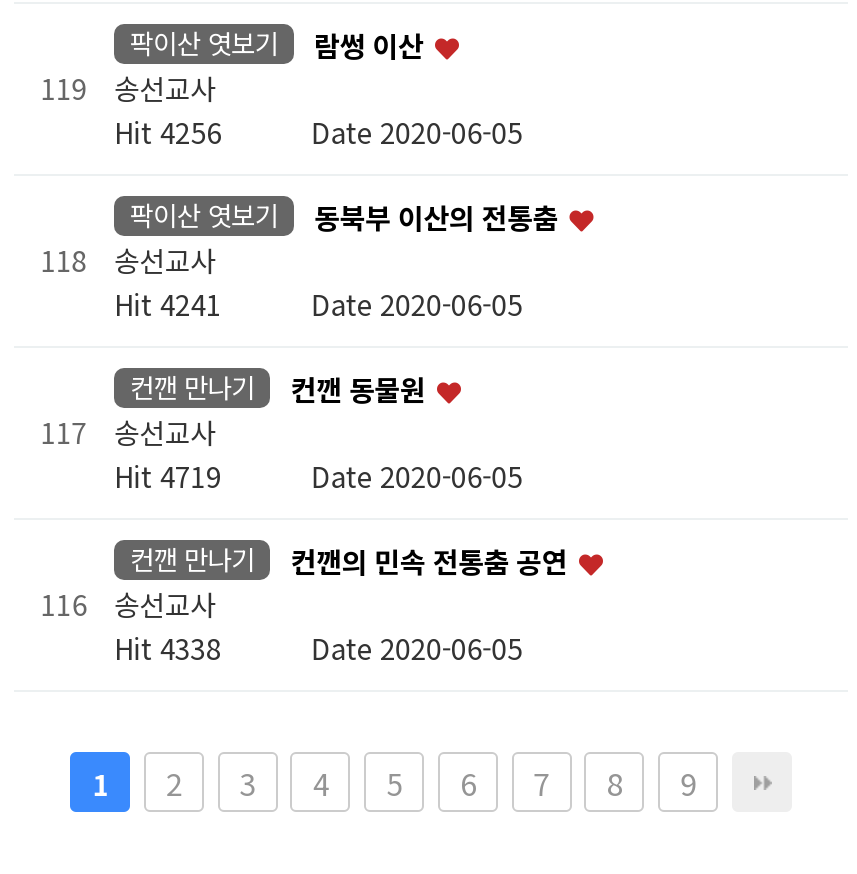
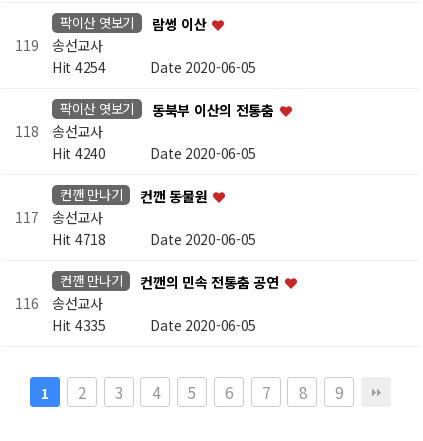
- Hit 4256 Date 2020-06-05
+ Hit 4254 Date 2020-06-05

- Hit 4241 Date 2020-06-05
+ Hit 4240 Date 2020-06-05

- Hit 4719 Date 2020-06-05
+ Hit 4718 Date 2020-06-05

- Hit 4338 Date 2020-06-05
+ Hit 4335 Date 2020-06-05
